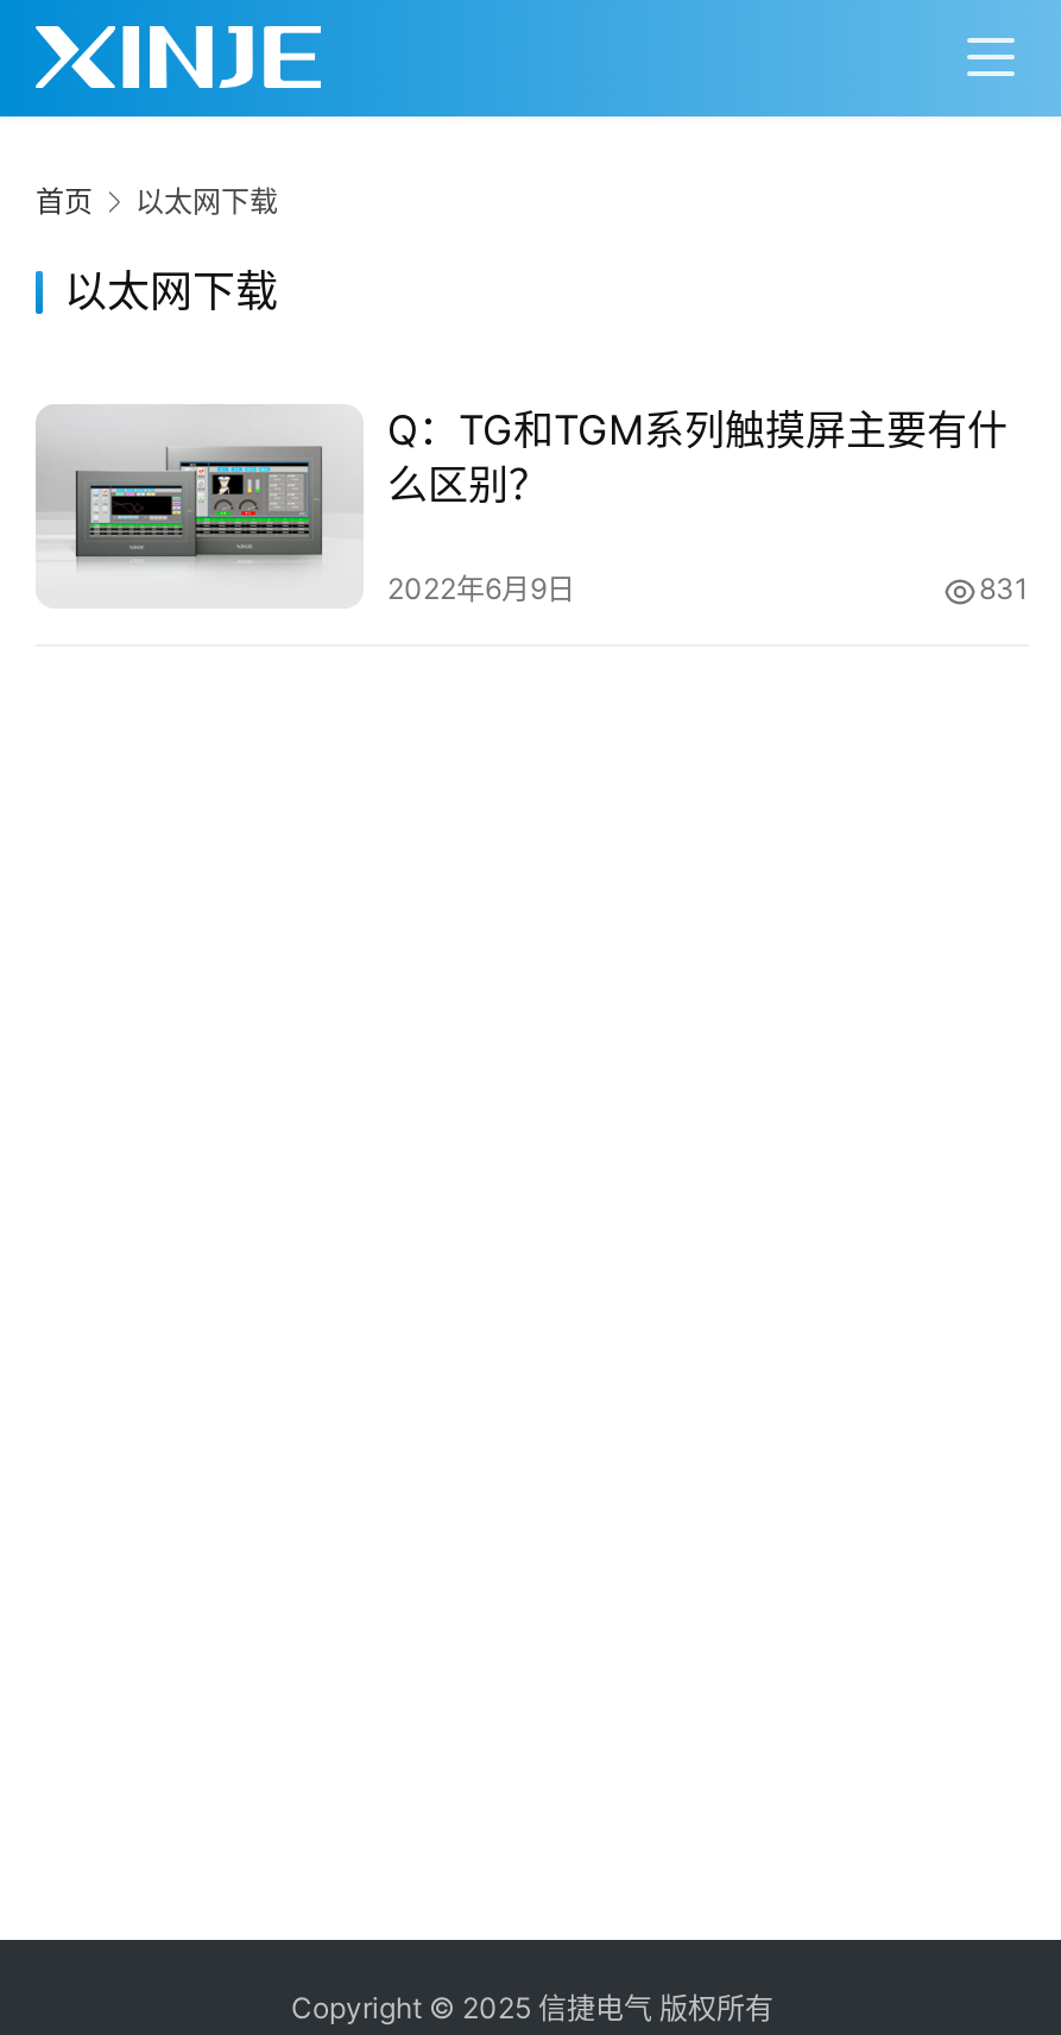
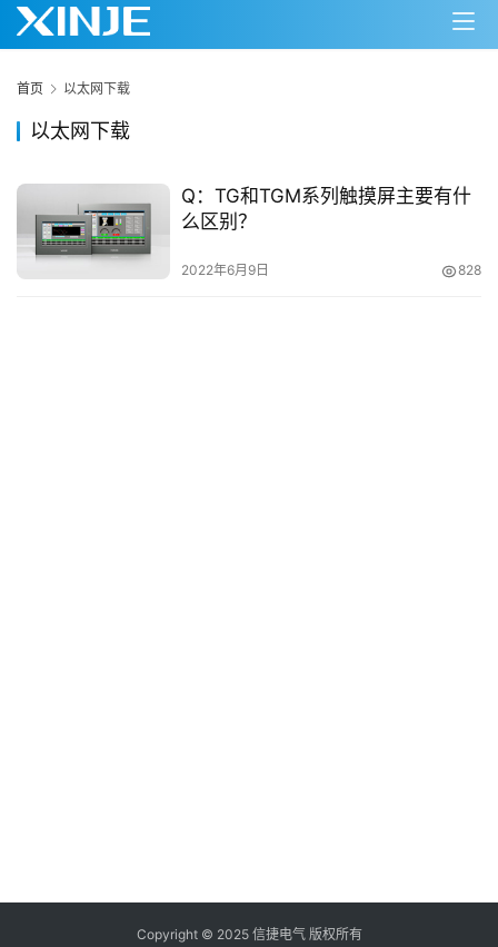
- 831
+ 828
